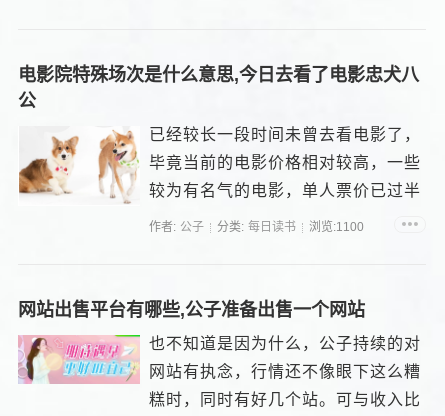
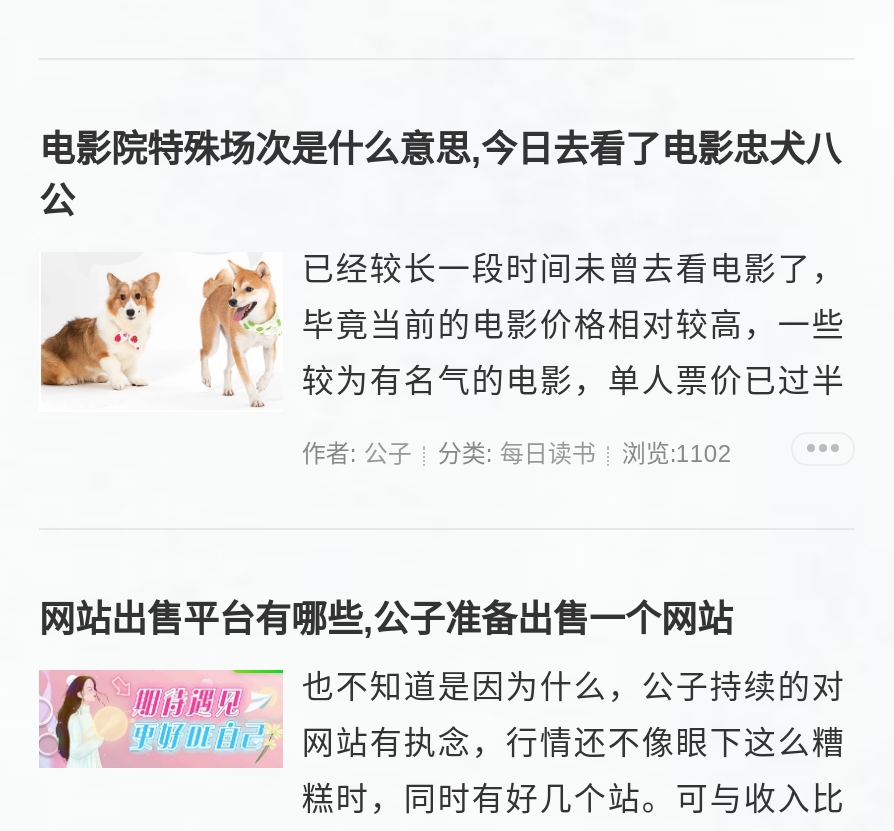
- 浏览:1100
+ 浏览:1102
